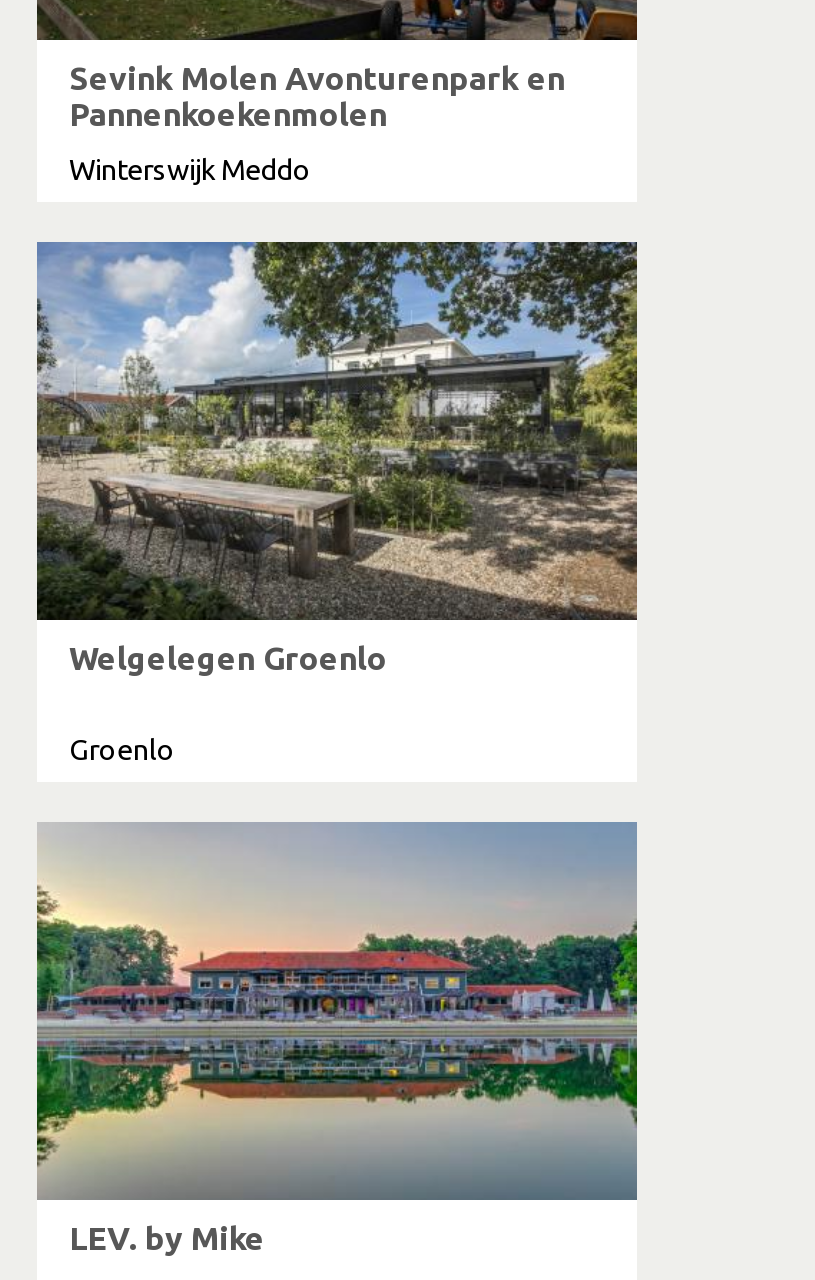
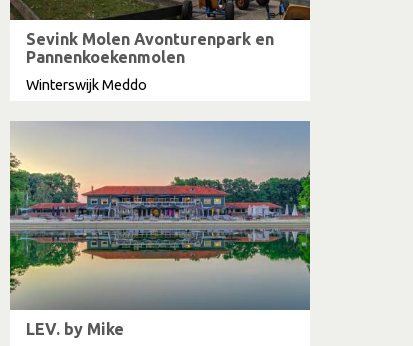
- [image]
- Welgelegen Groenlo
- Groenlo
